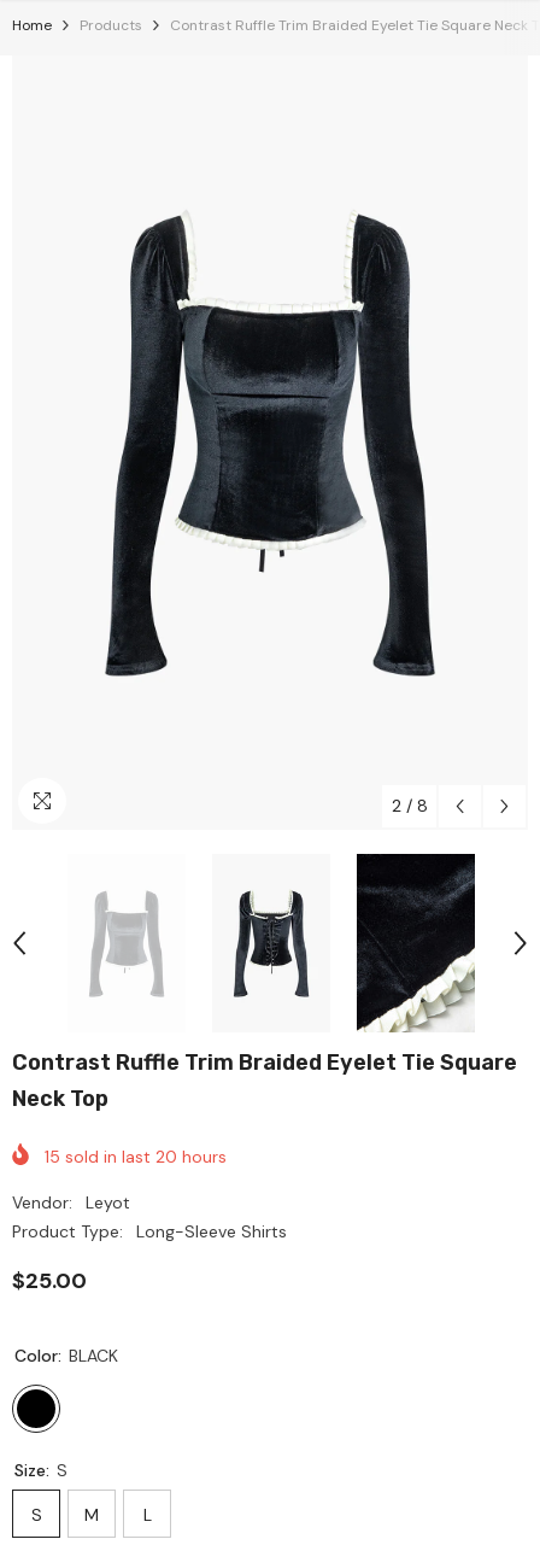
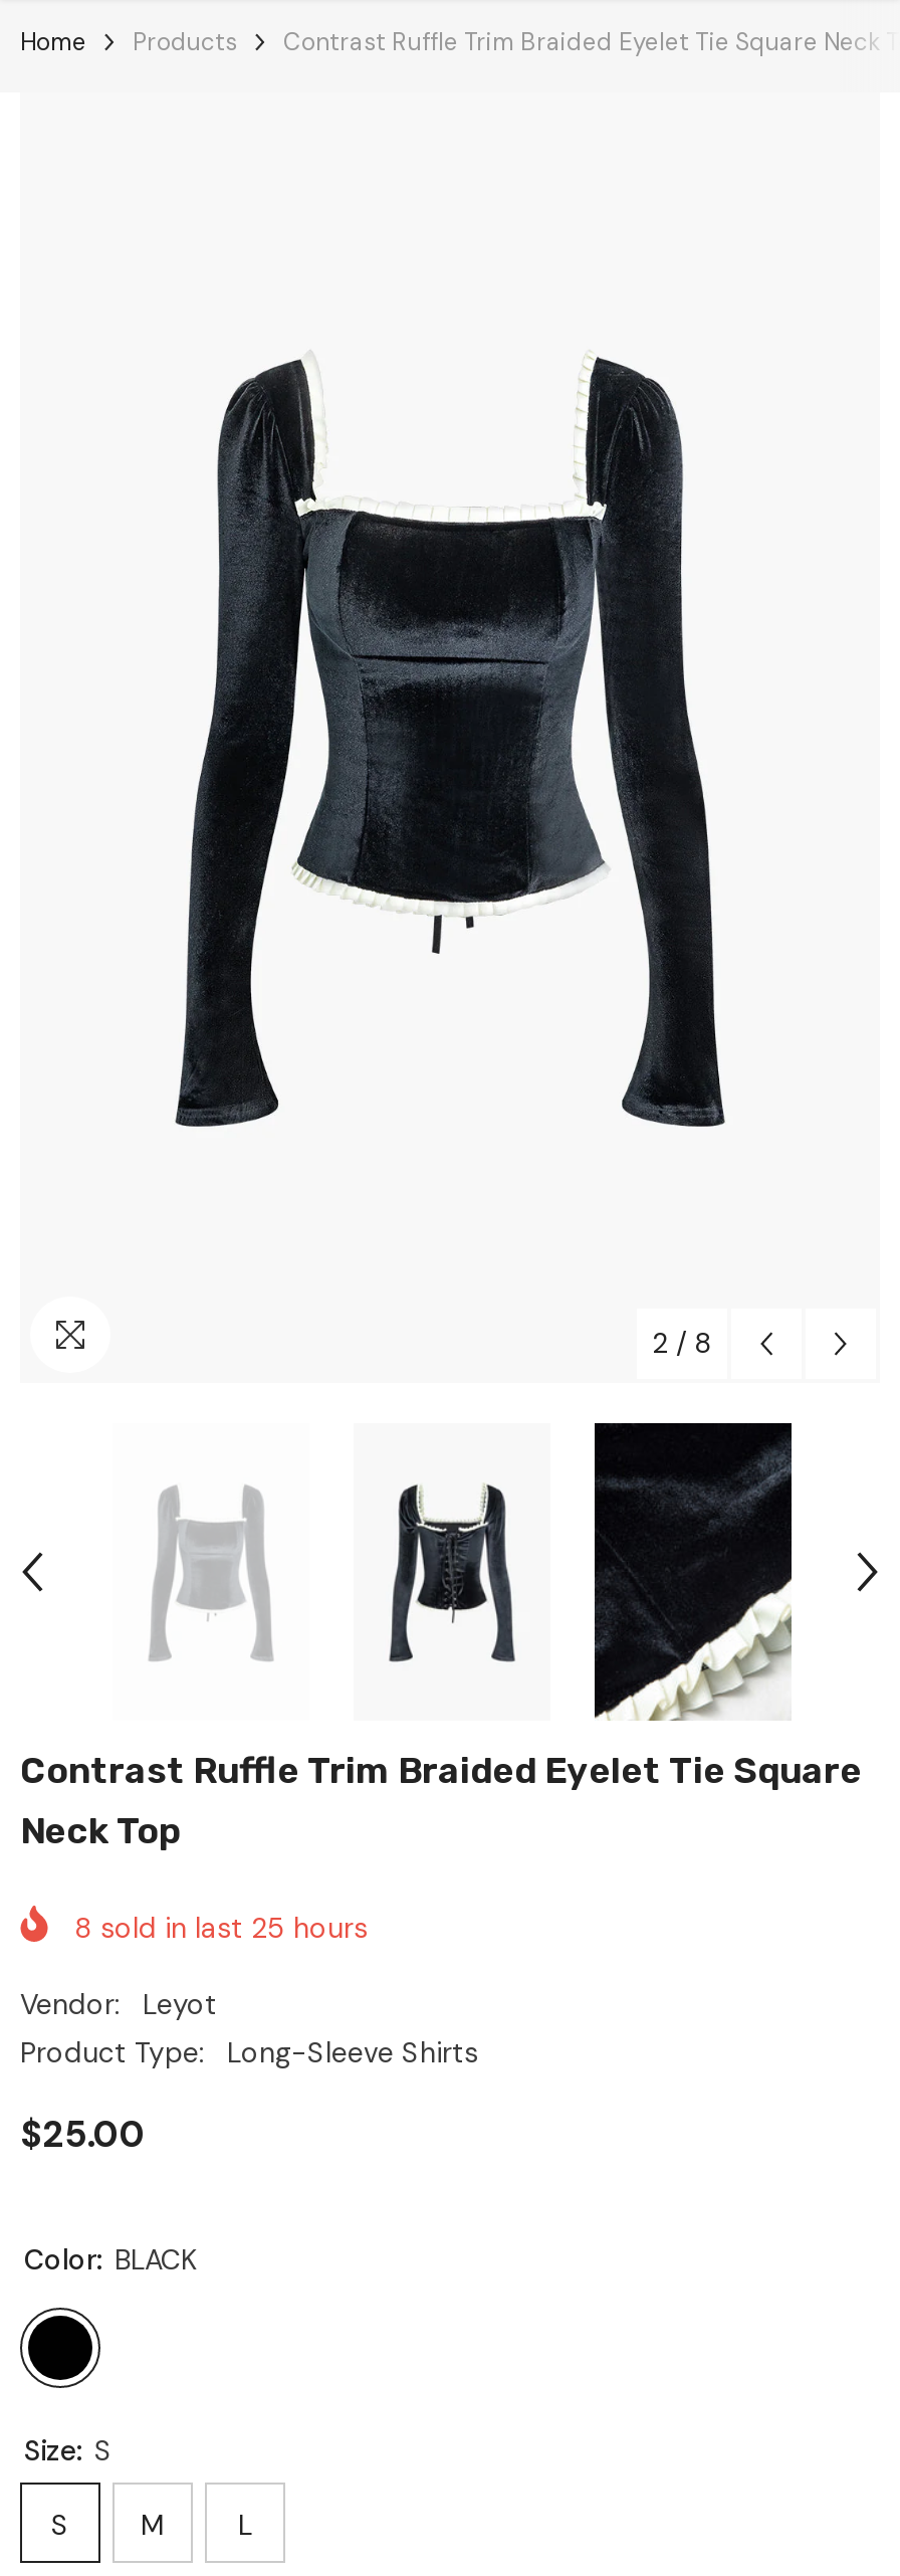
- 15 sold in last 20 hours
+ 8 sold in last 25 hours
